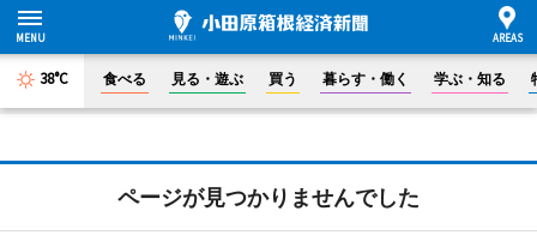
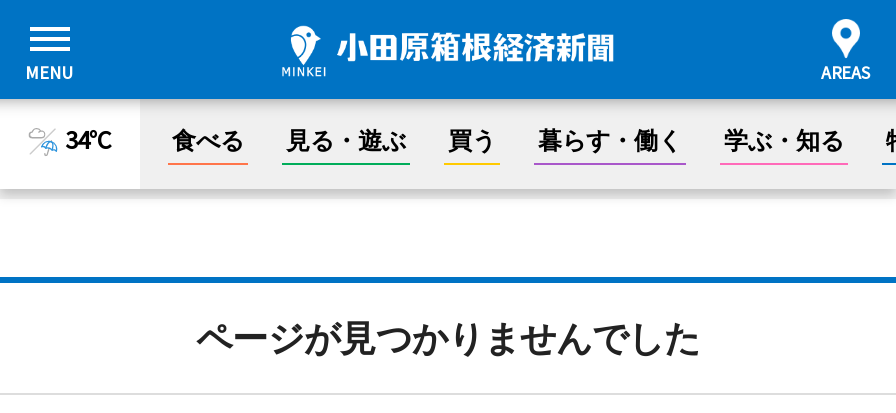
- 38°C
+ 34°C
